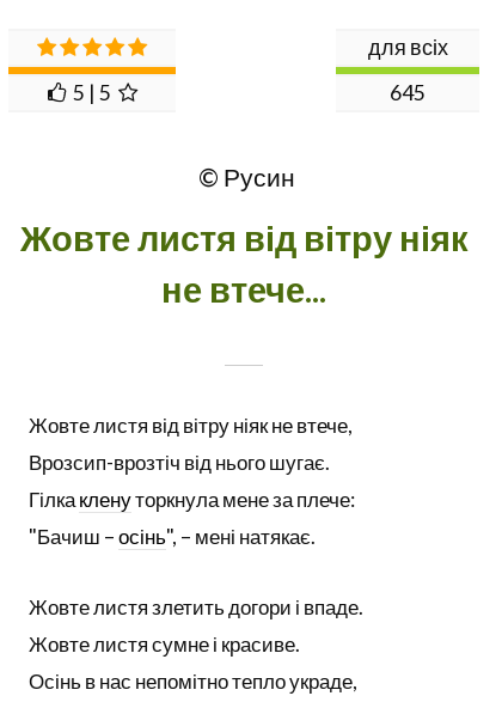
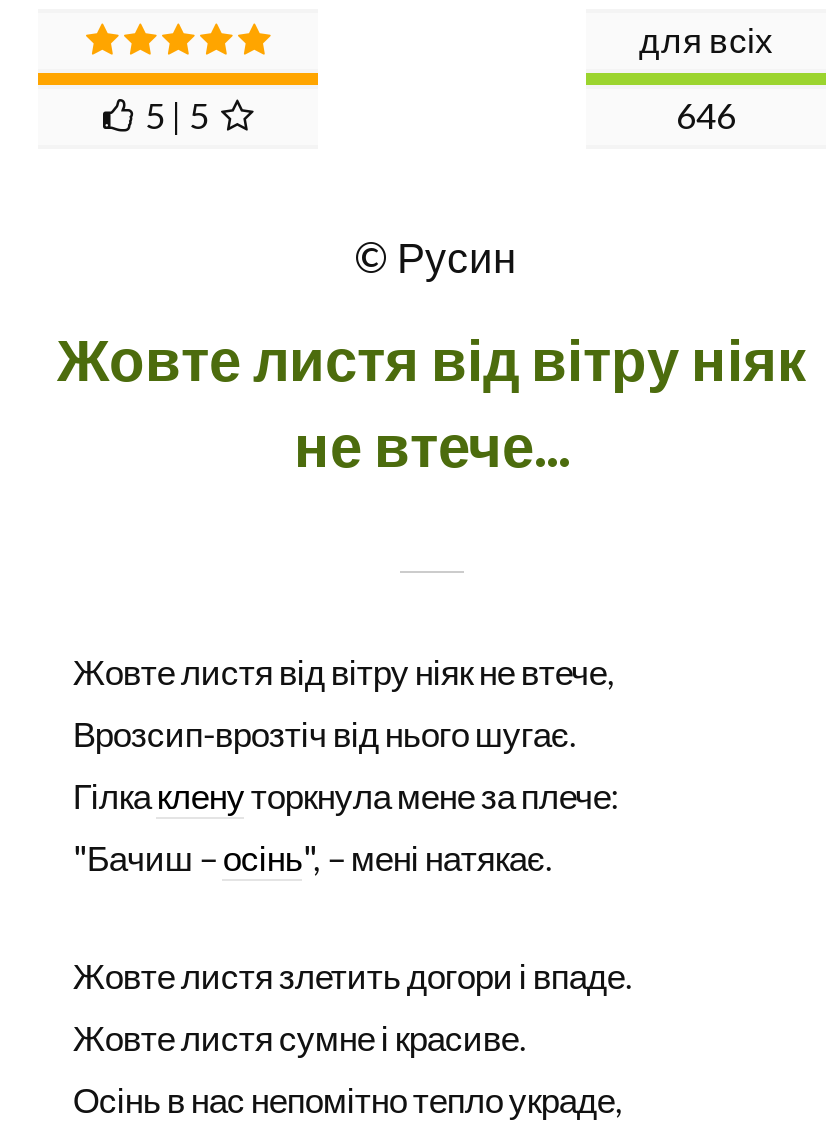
- 645
+ 646
